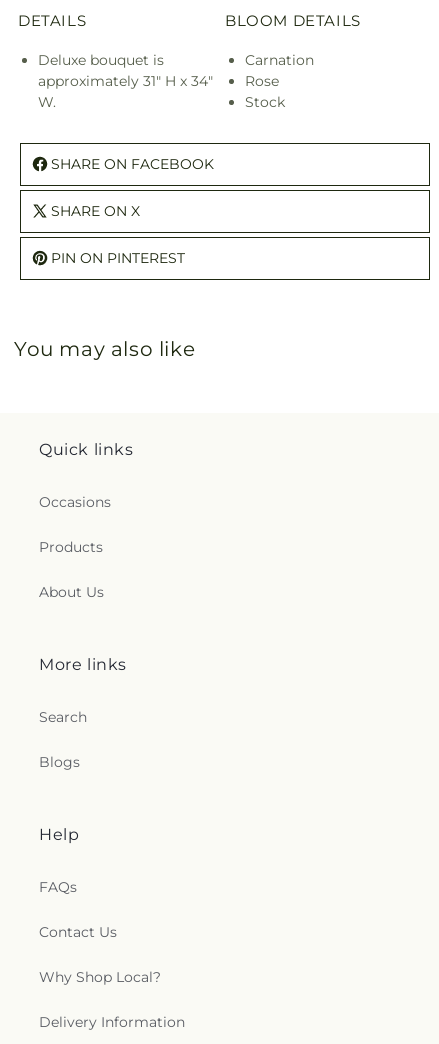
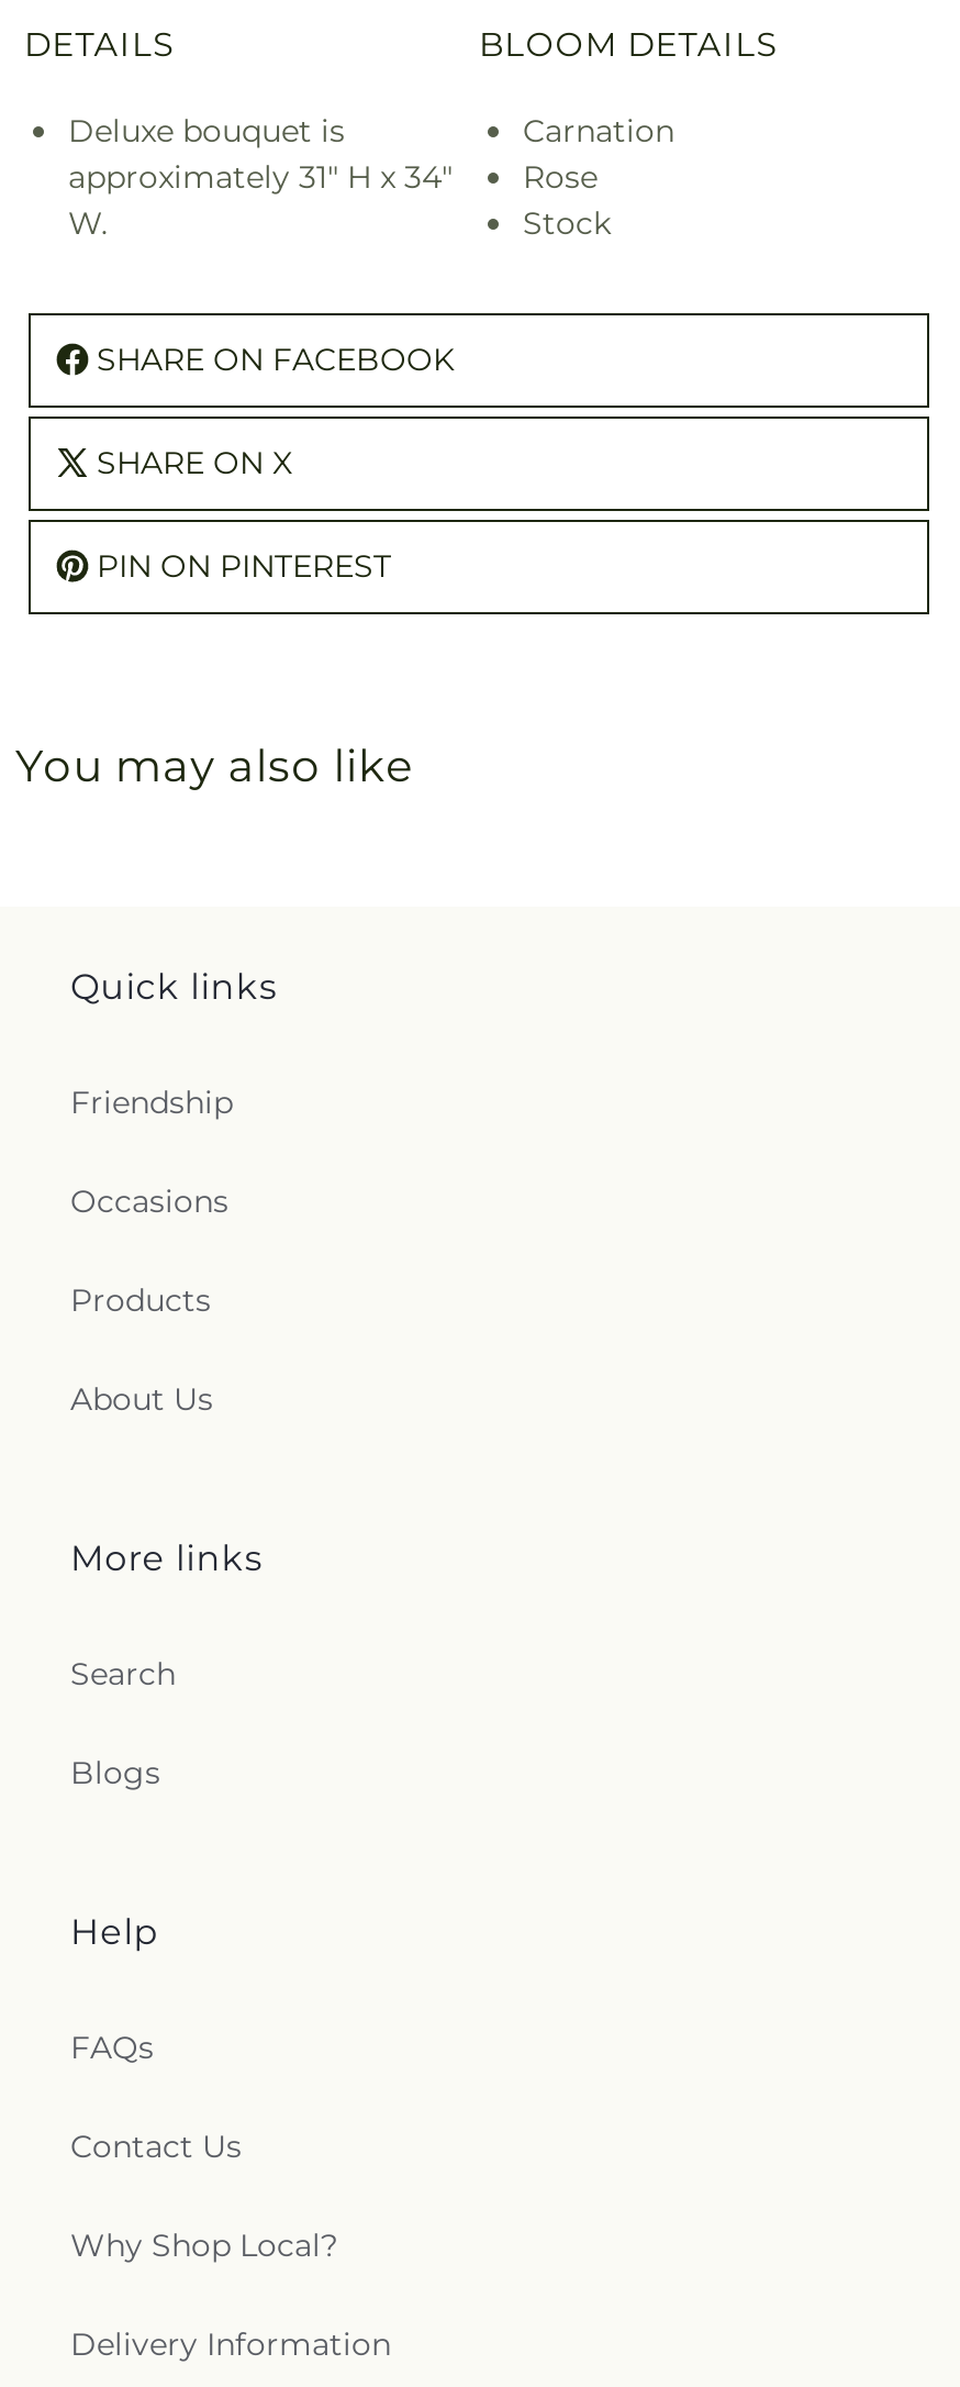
+ Friendship
